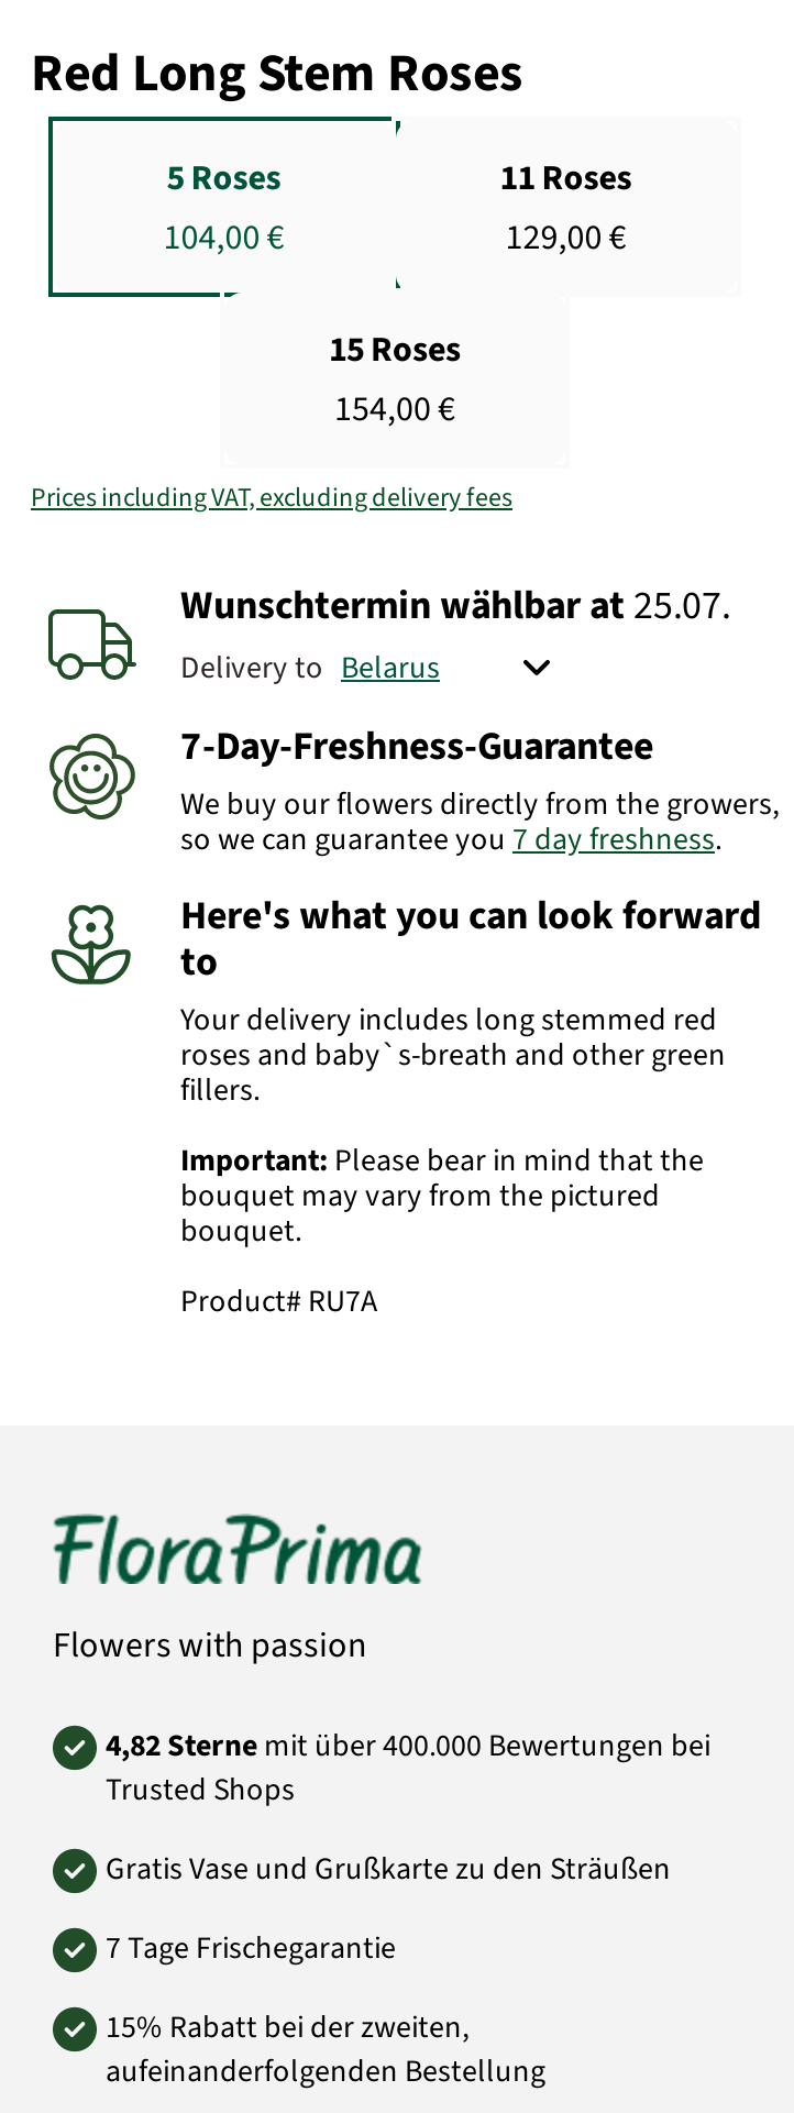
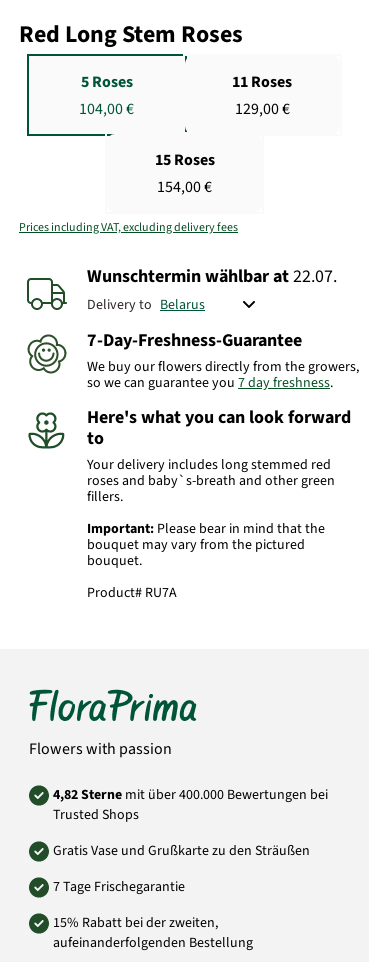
- Wunschtermin wählbar at 25.07.
+ Wunschtermin wählbar at 22.07.
